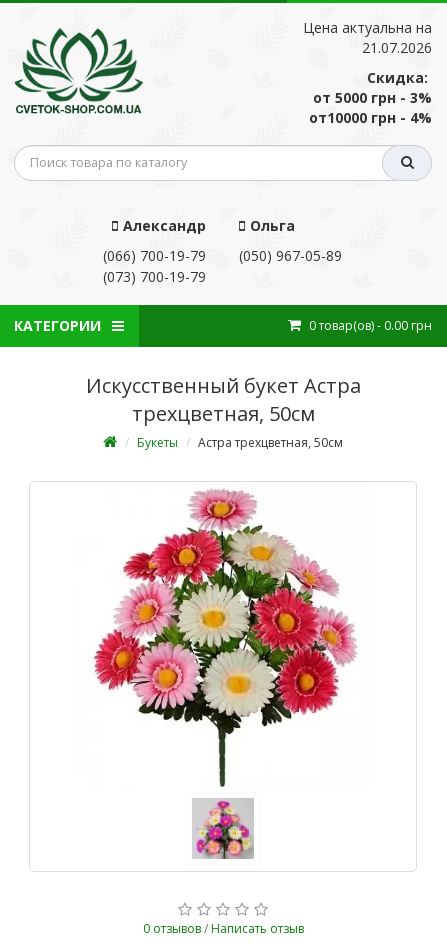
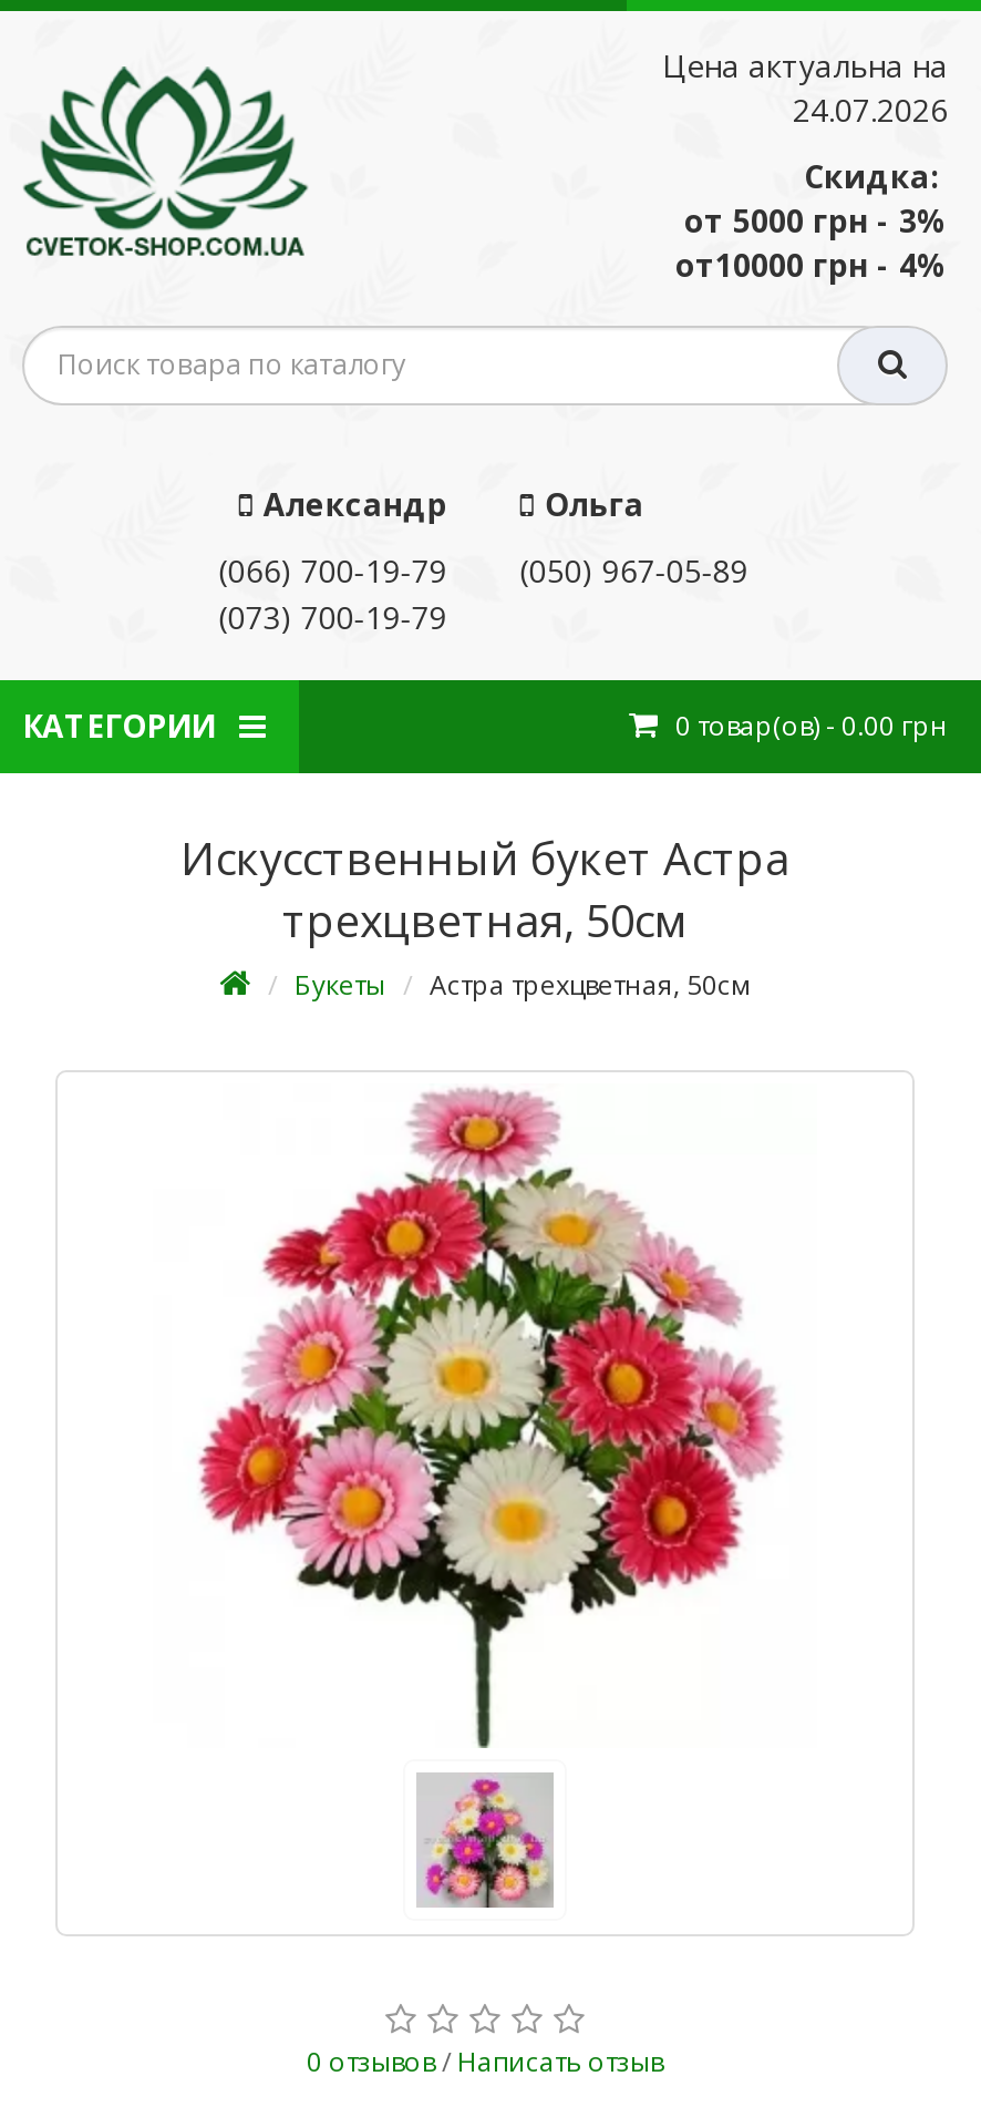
- 21.07.2026
+ 24.07.2026
